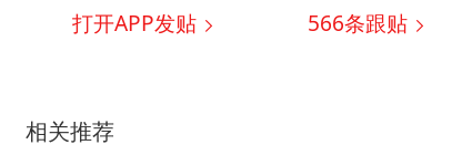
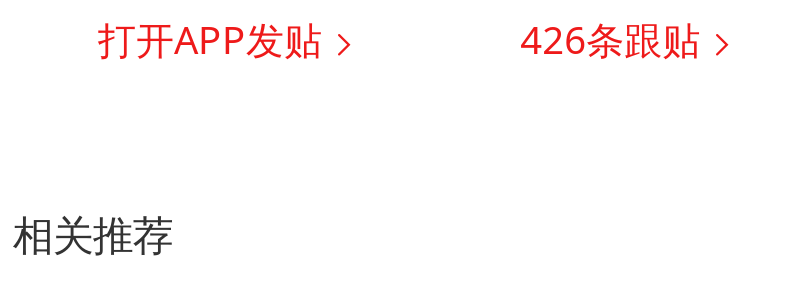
- 566条跟贴
+ 426条跟贴
